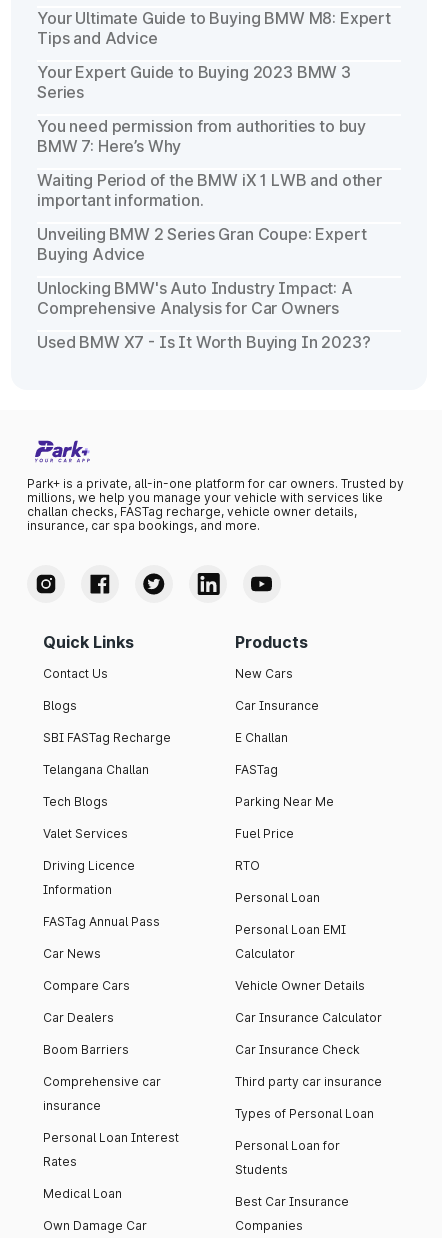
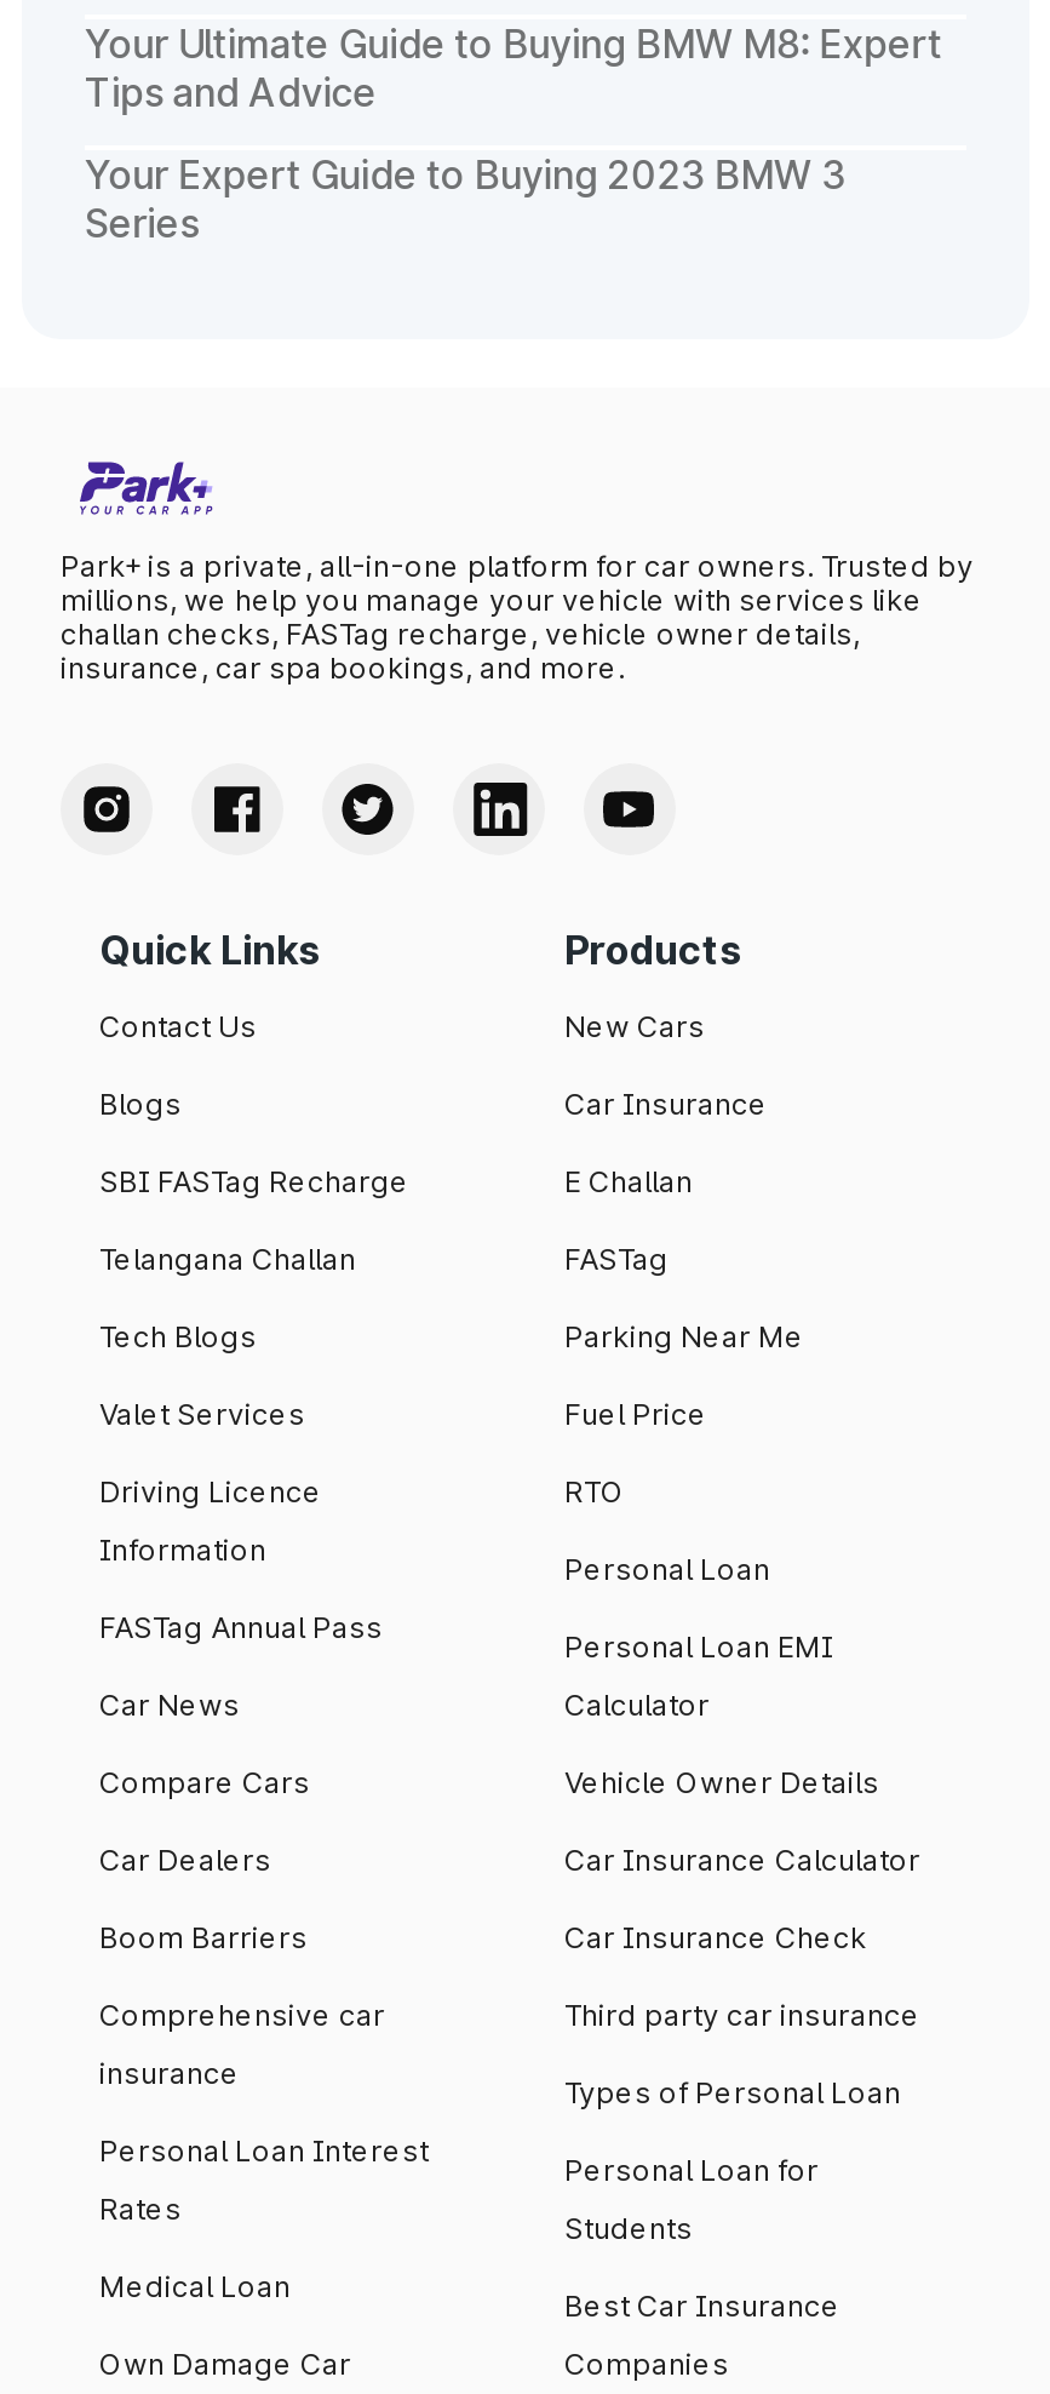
- You need permission from authorities to buy
- BMW 7: Here’s Why
- Waiting Period of the BMW iX 1 LWB and other
- important information.
- Unveiling BMW 2 Series Gran Coupe: Expert
- Buying Advice
- Unlocking BMW's Auto Industry Impact: A
- Comprehensive Analysis for Car Owners
- Used BMW X7 - Is It Worth Buying In 2023?
